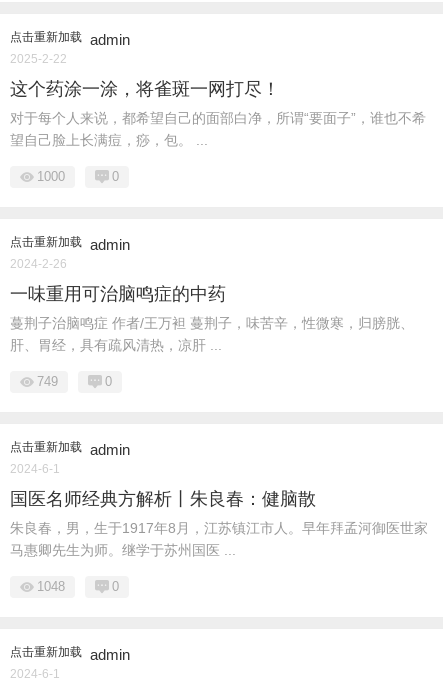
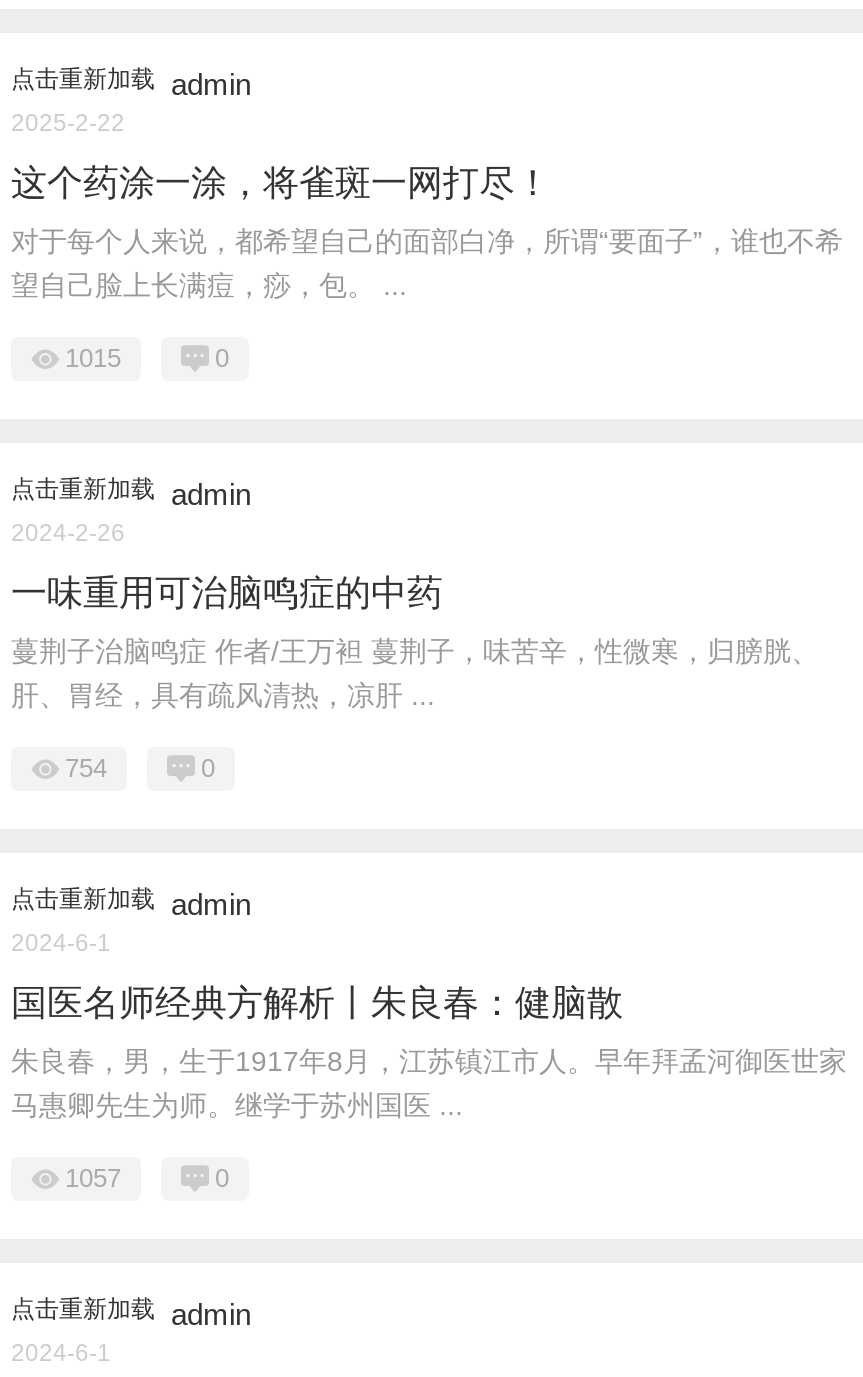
- 1000
+ 1015

- 749
+ 754

- 1048
+ 1057
